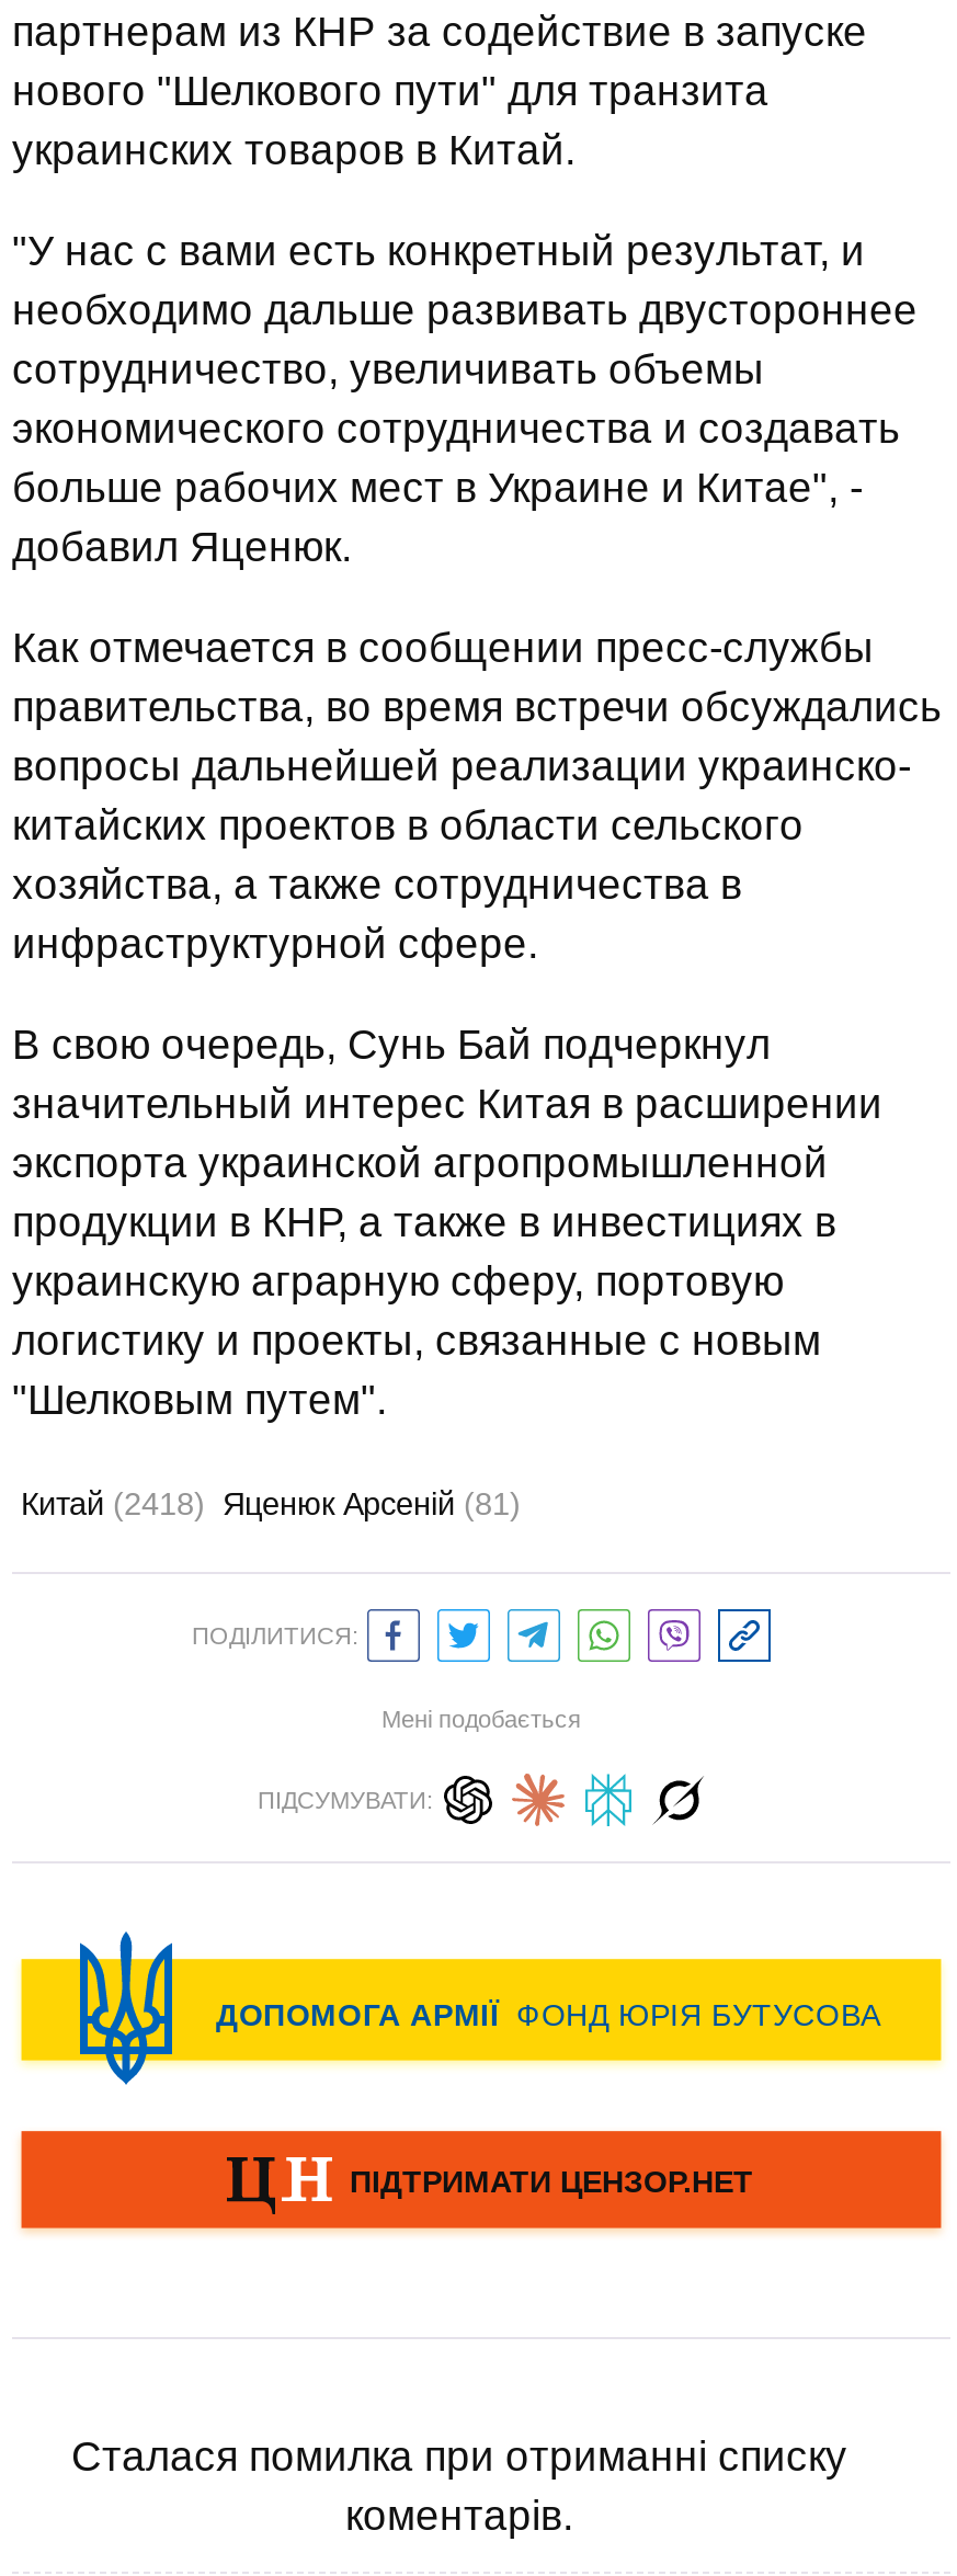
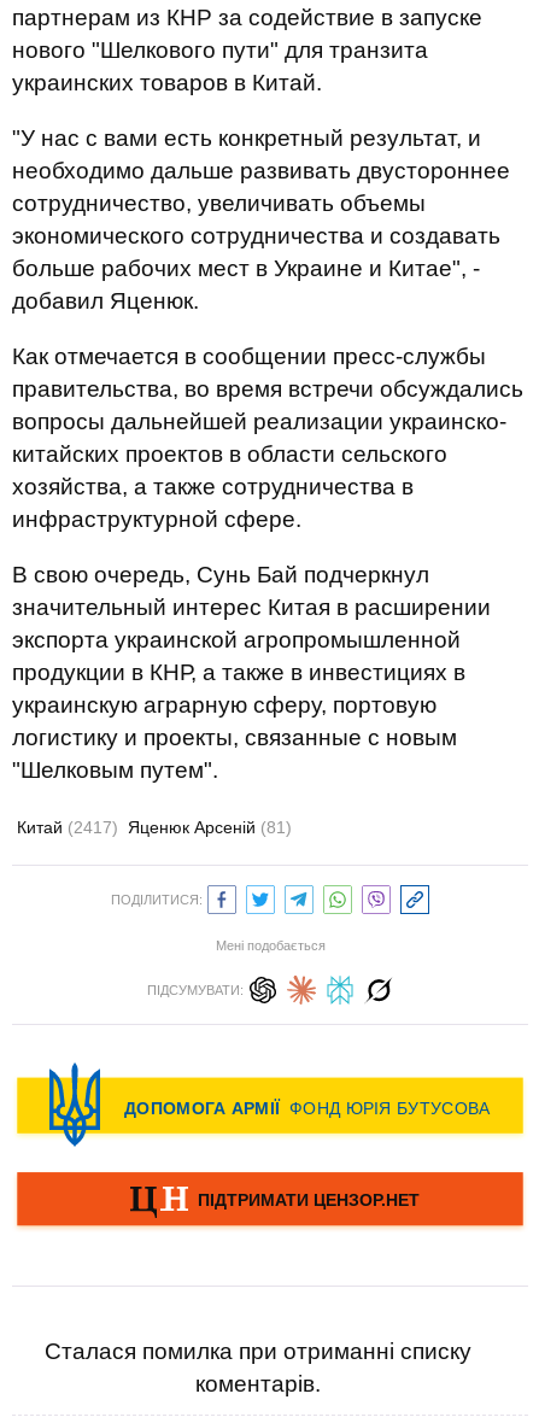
- Китай (2418) Яценюк Арсеній (81)
+ Китай (2417) Яценюк Арсеній (81)
